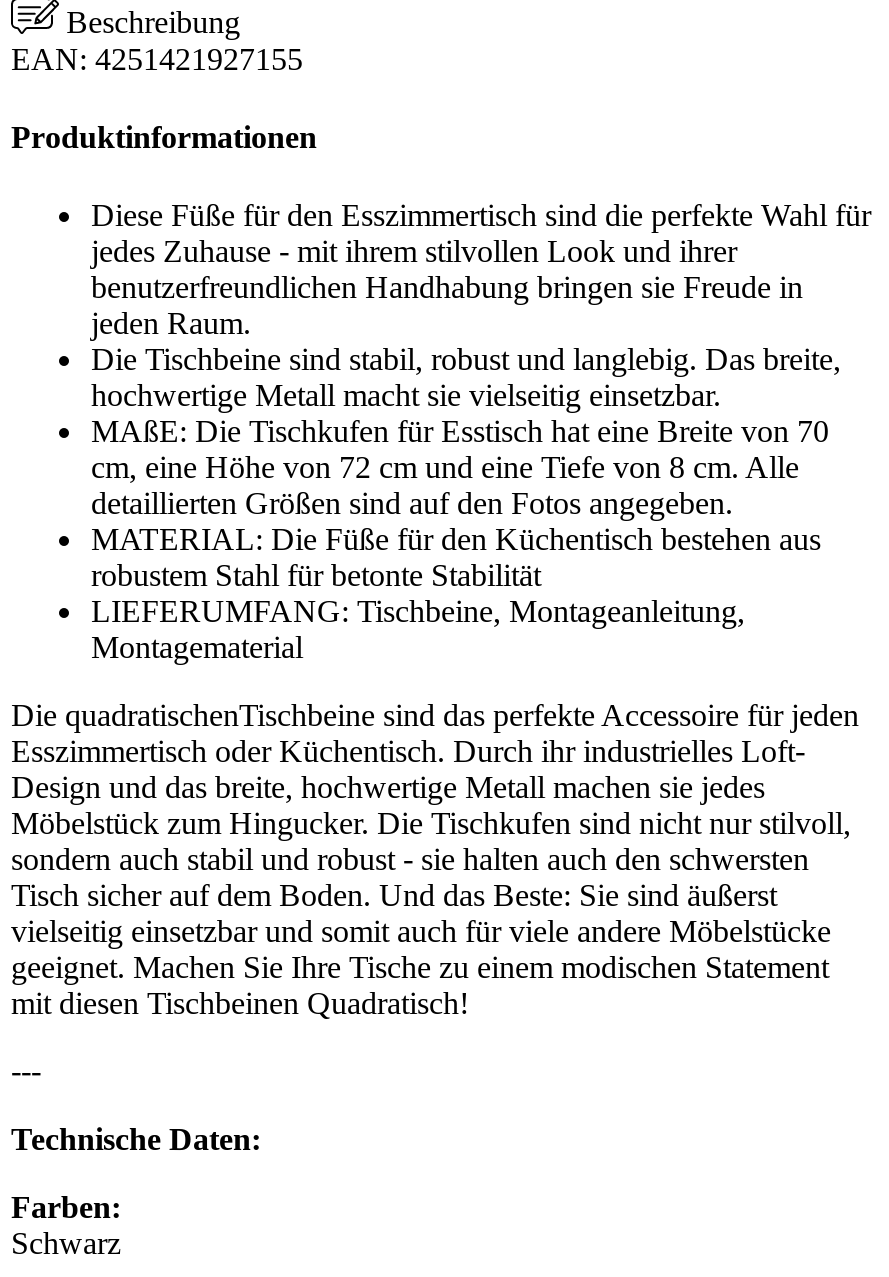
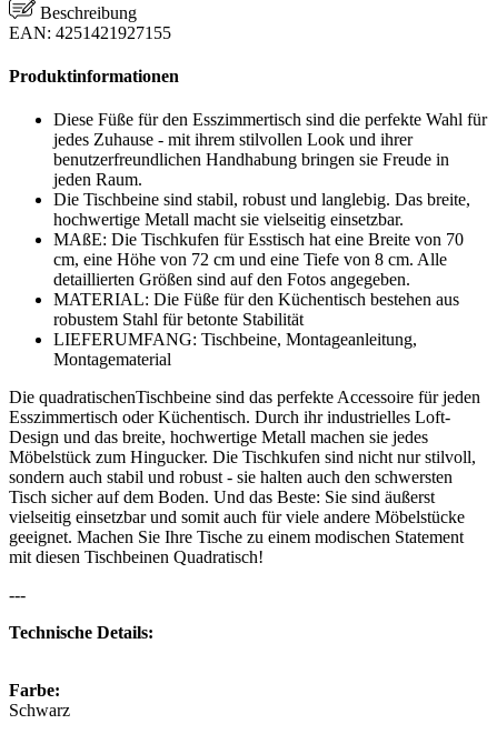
- Technische Daten:
+ Technische Details:

- Farben:
+ Farbe:
